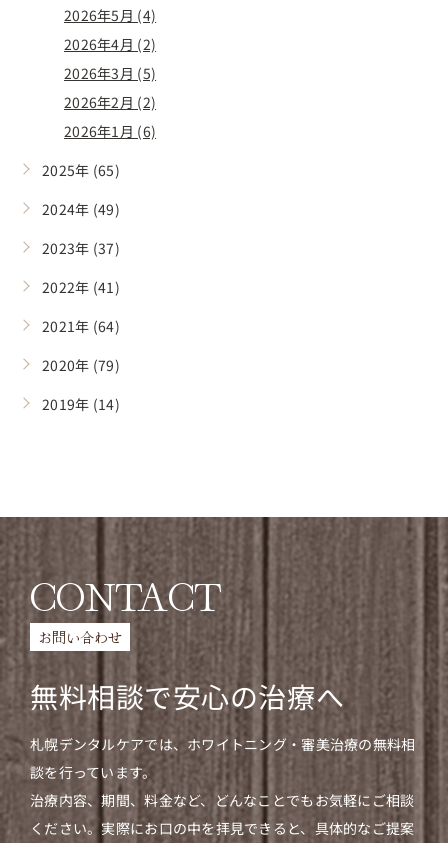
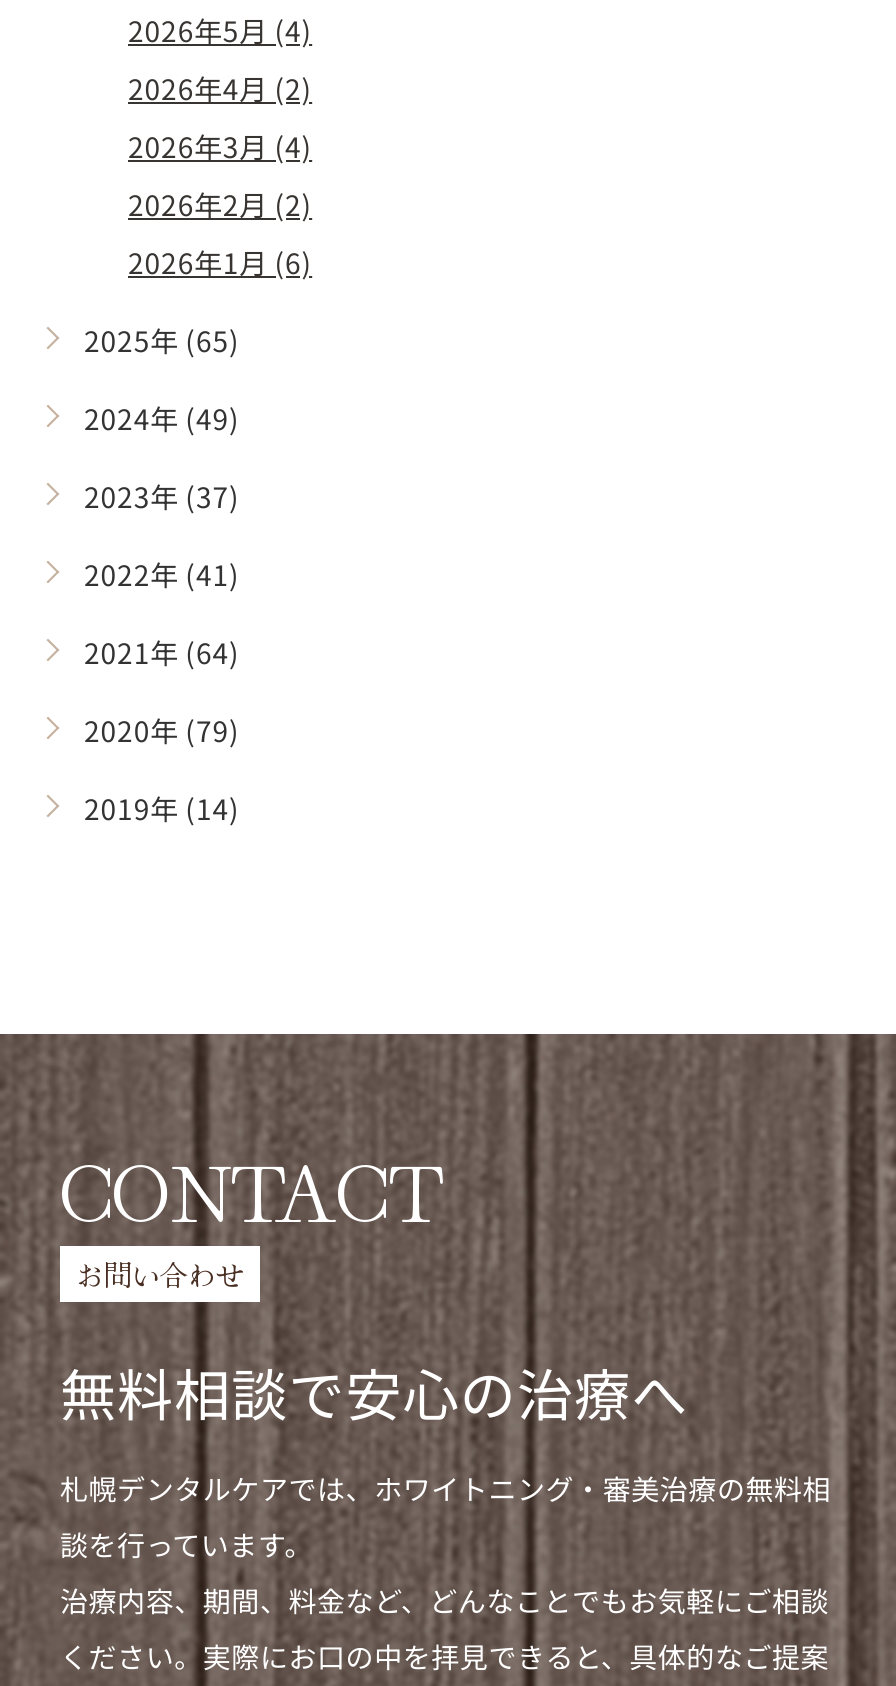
- 2026年3月 (5)
+ 2026年3月 (4)
